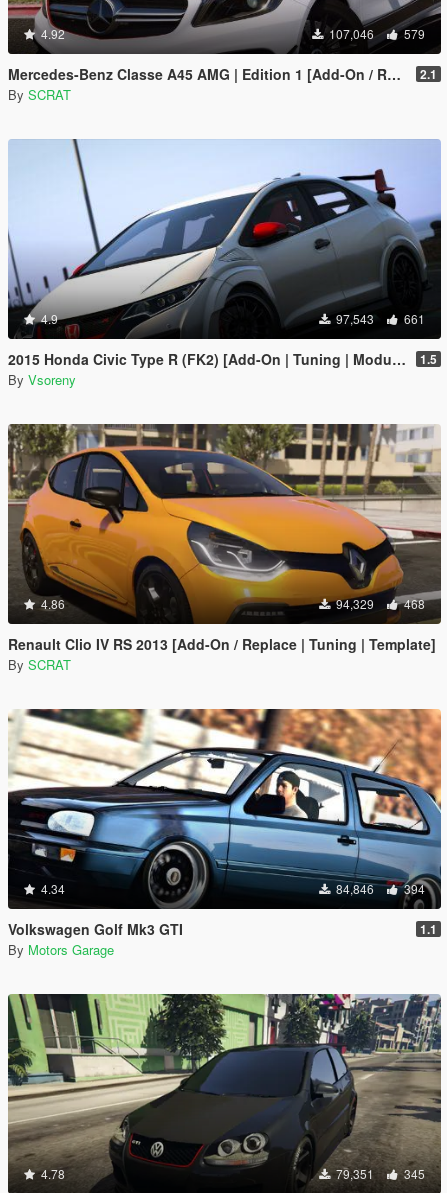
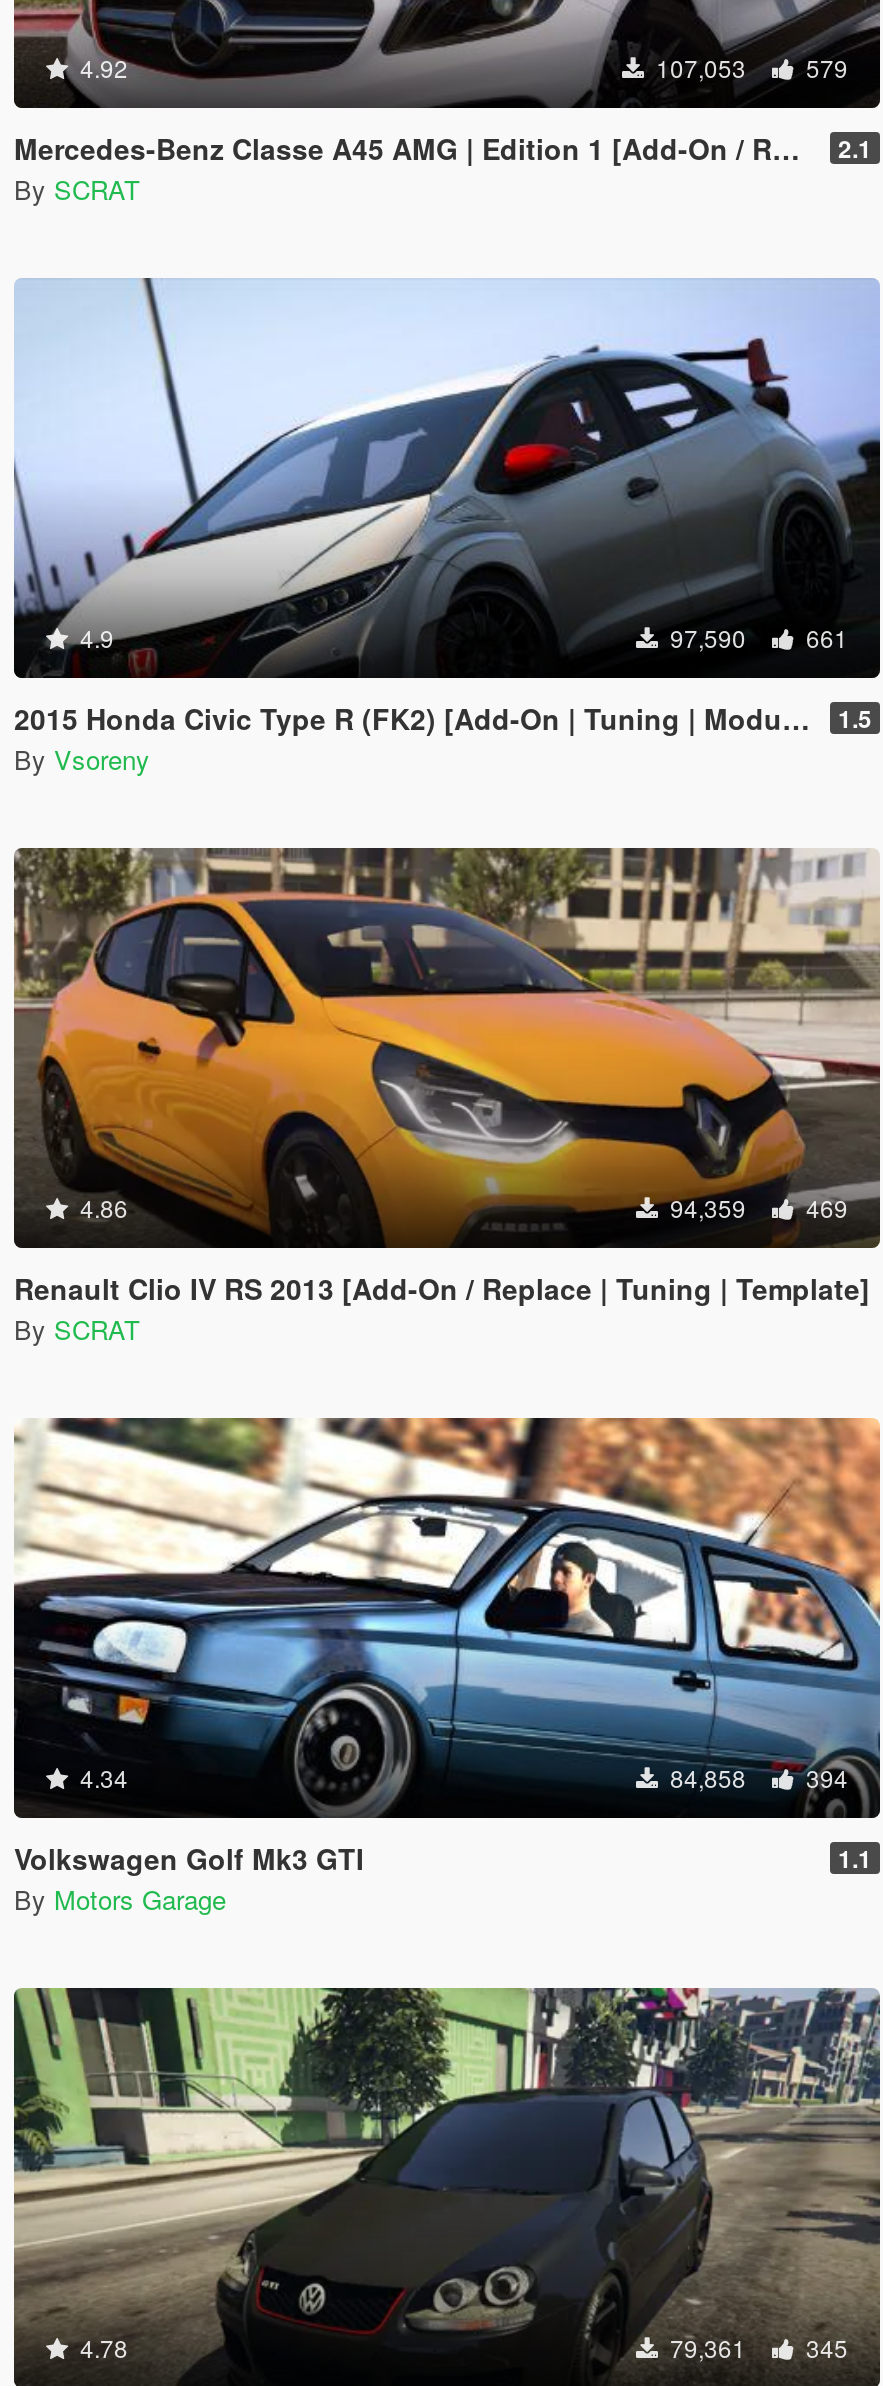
- 107,046 579
+ 107,053 579

- 97,543 661
+ 97,590 661

- 94,329
+ 94,359

- 468
+ 469

- 84,846 394
+ 84,858 394

- 79,351 345
+ 79,361 345
